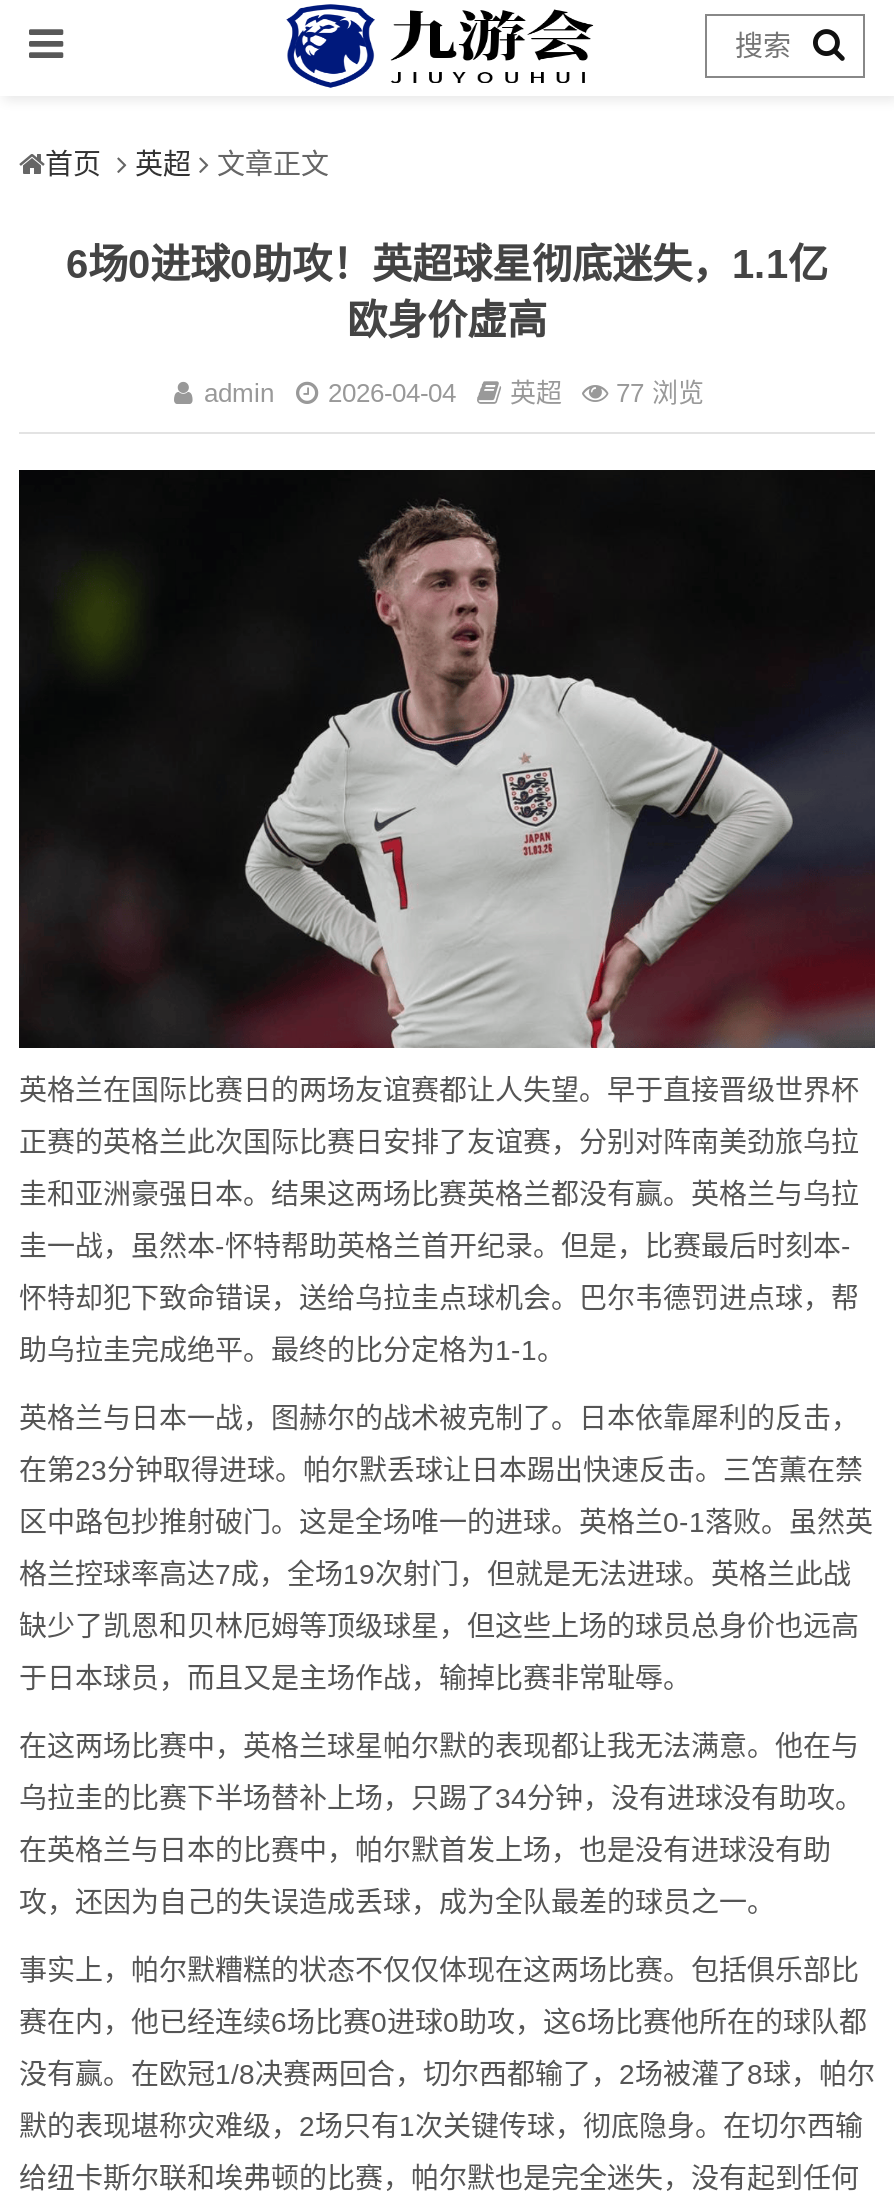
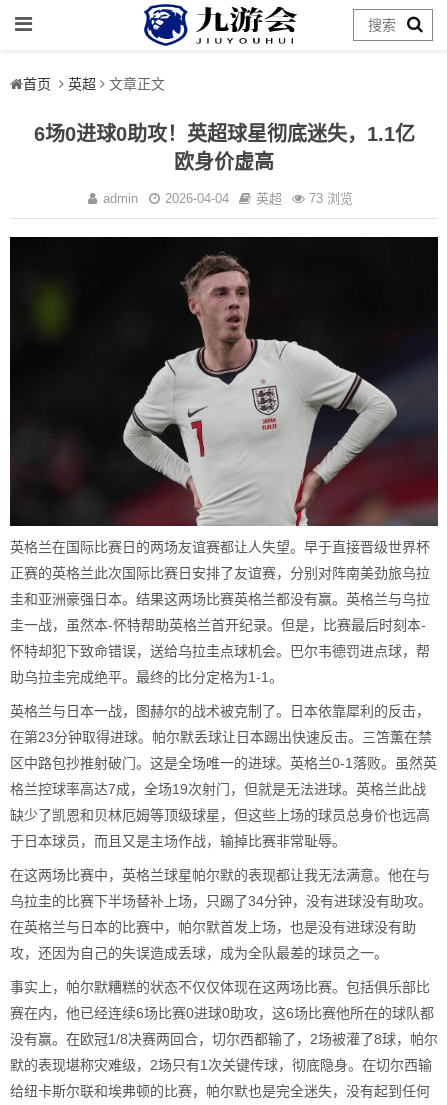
- admin 2026-04-04 英超 77 浏览
+ admin 2026-04-04 英超 73 浏览
